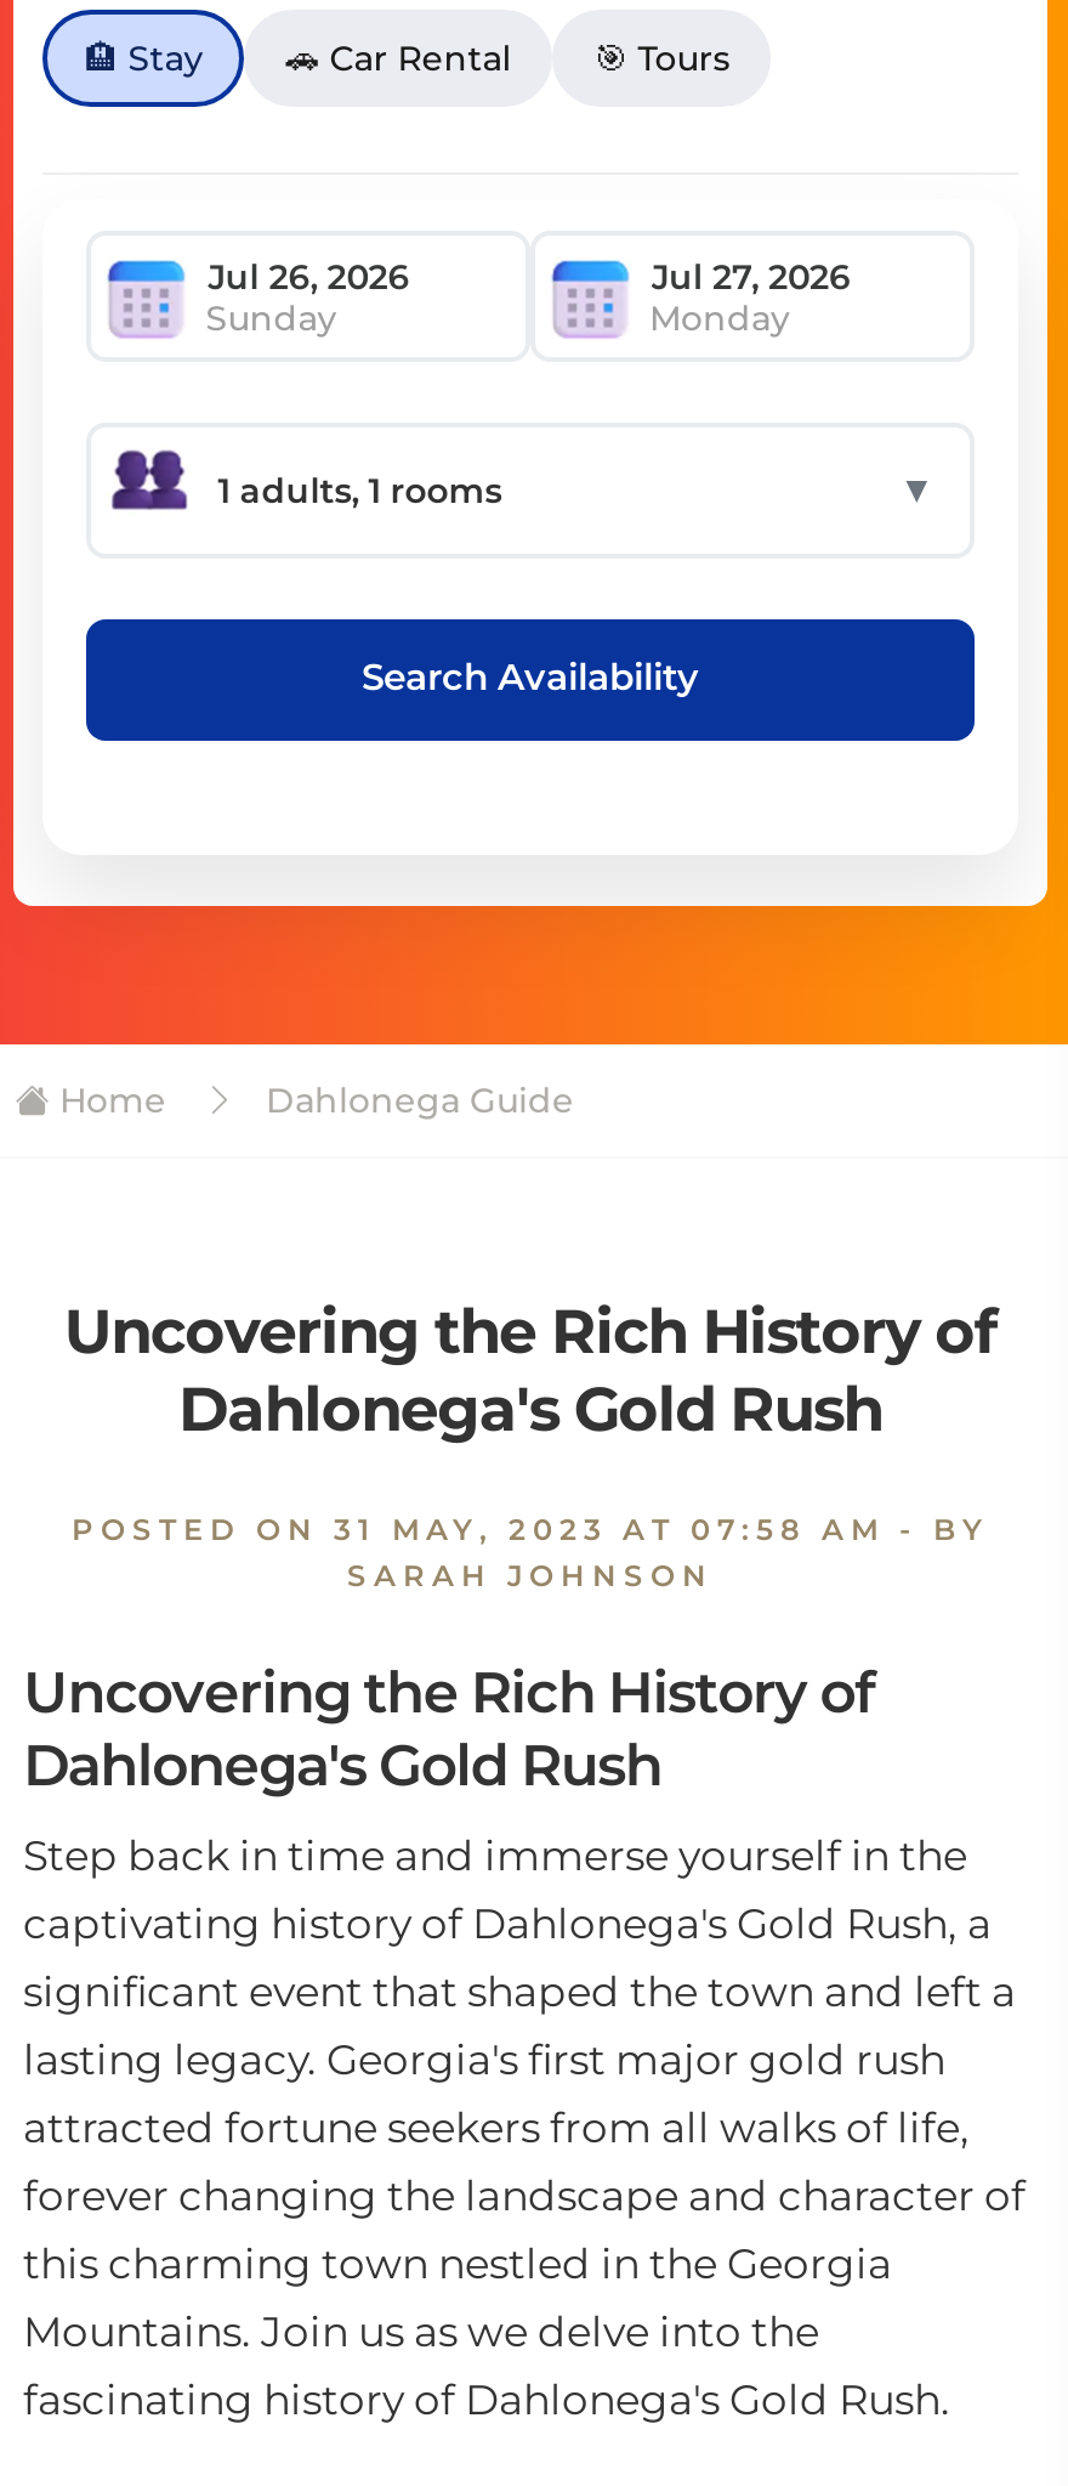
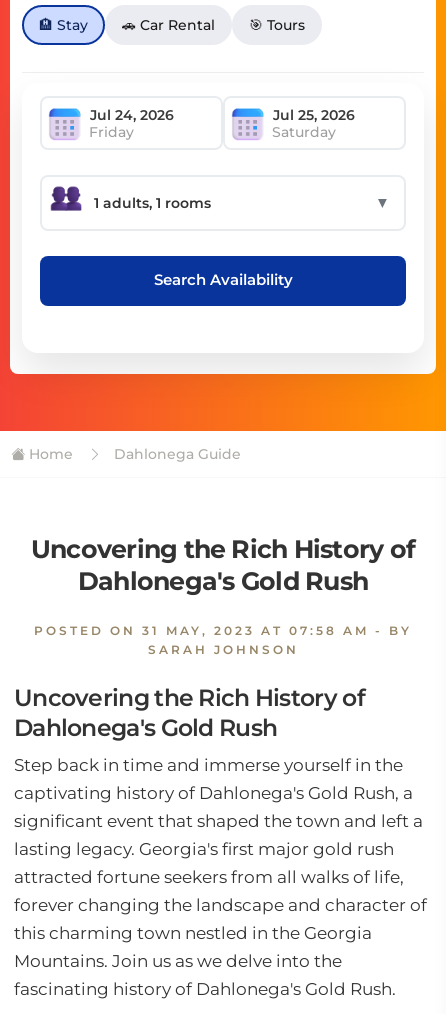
- Sunday
- Monday
+ Friday
+ Saturday
